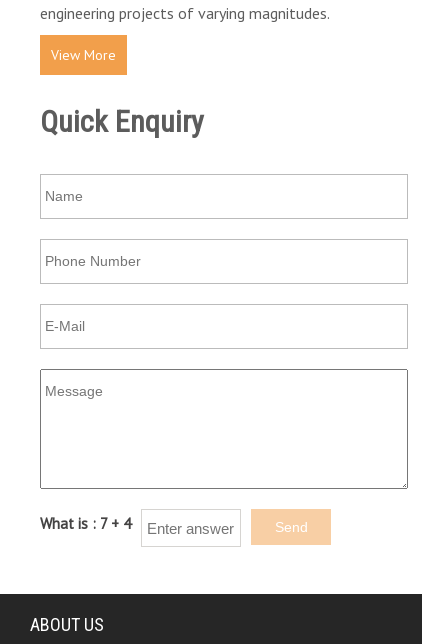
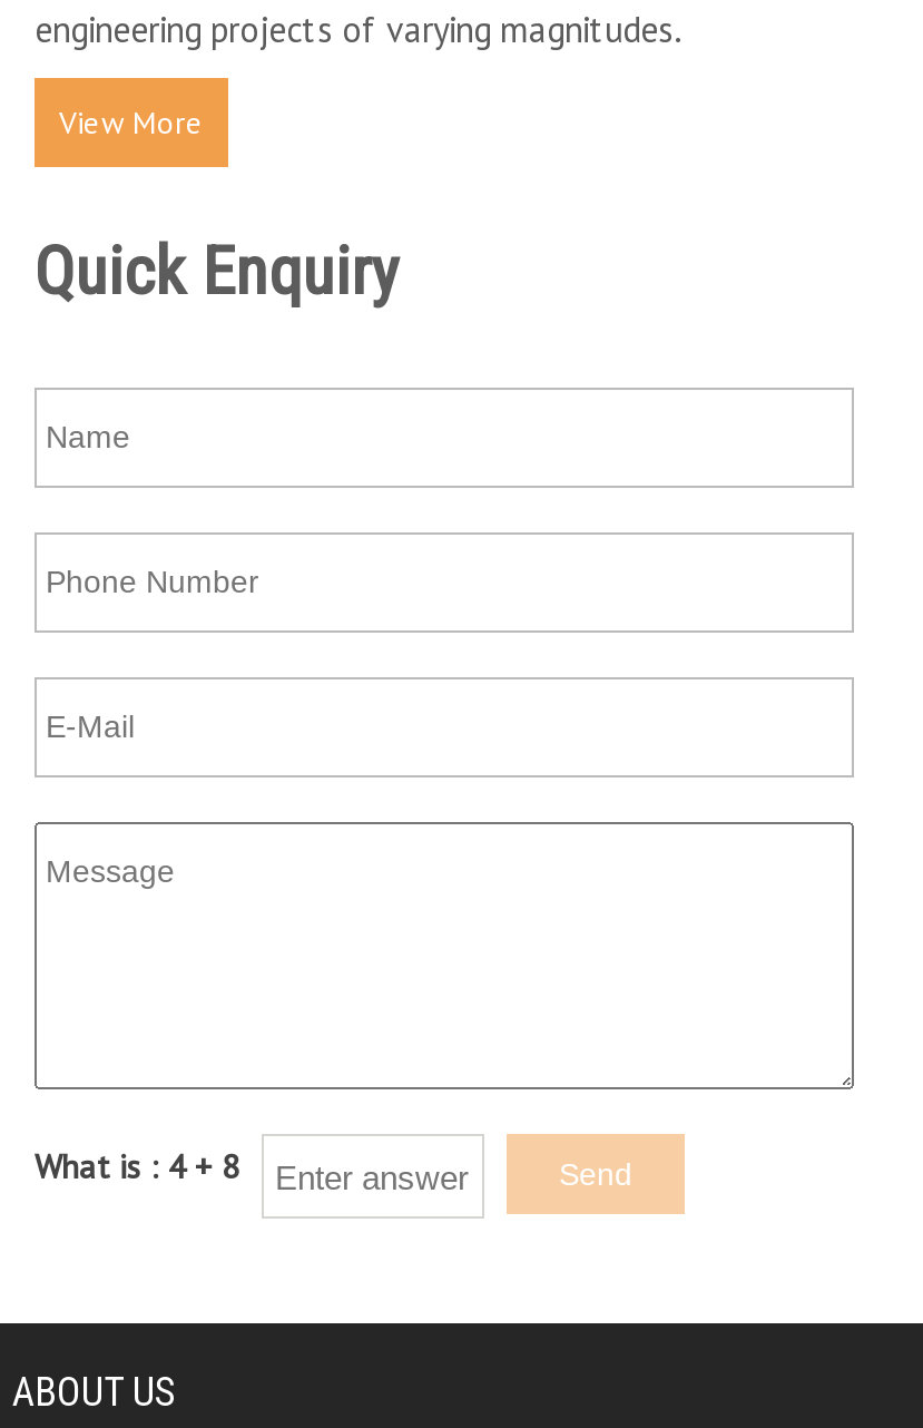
- What is : 7 + 4
+ What is : 4 + 8
